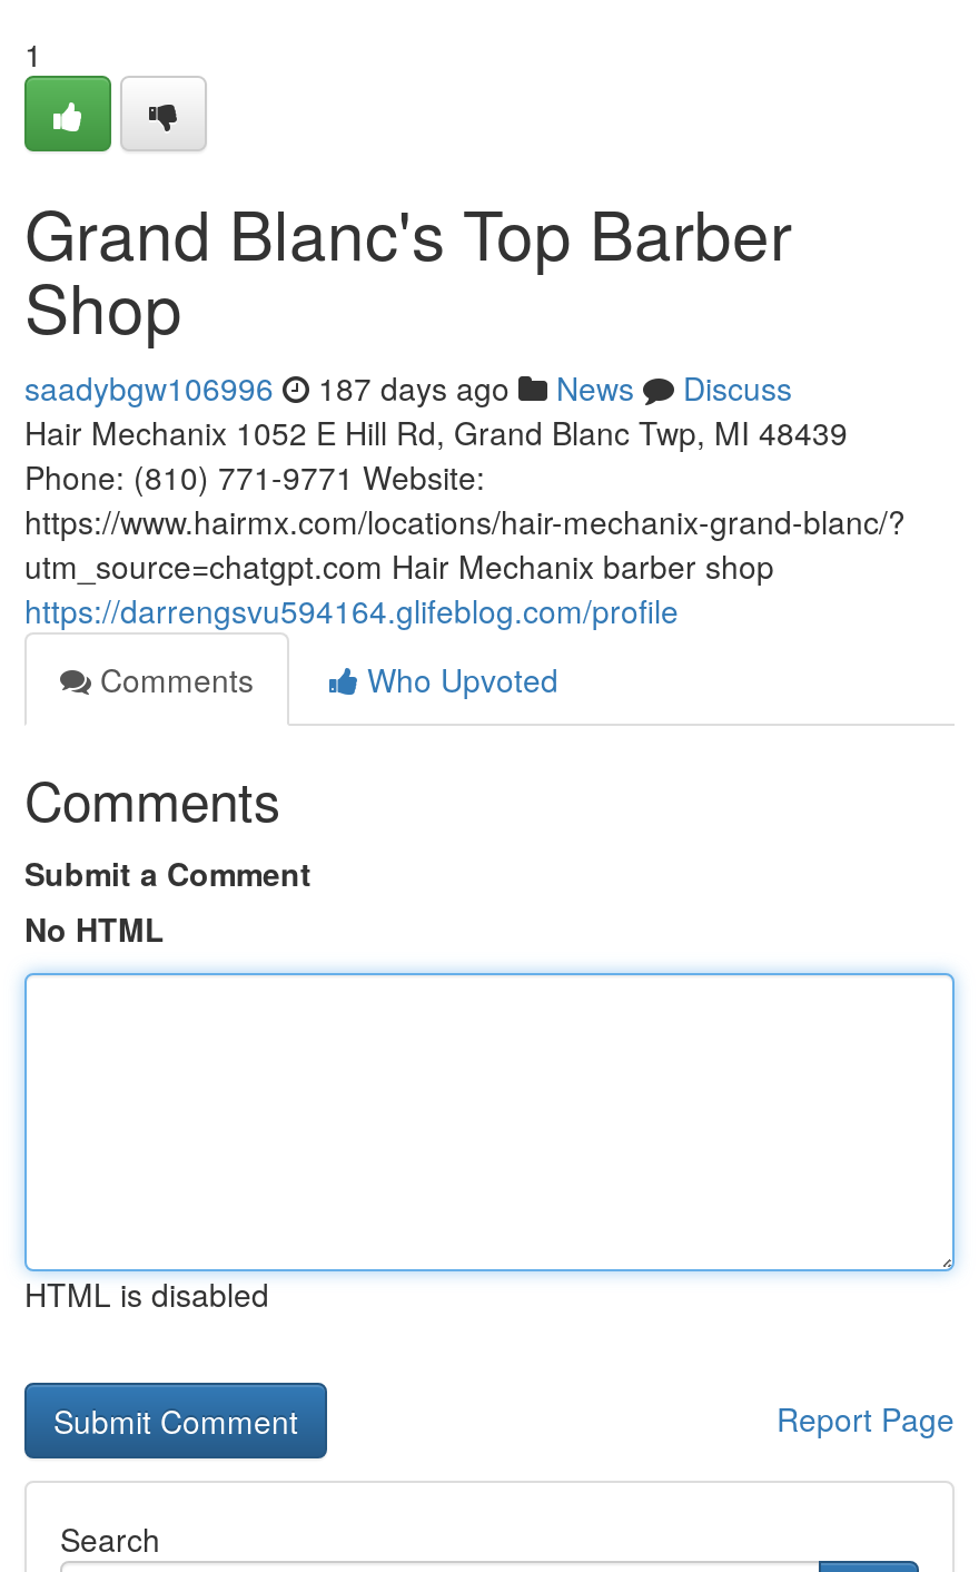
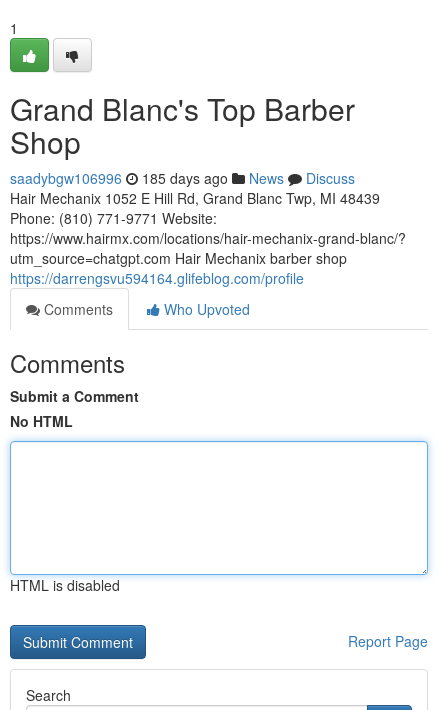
- saadybgw106996 187 days ago News Discuss
+ saadybgw106996 185 days ago News Discuss
